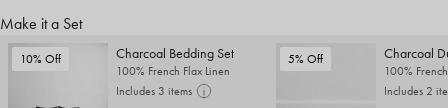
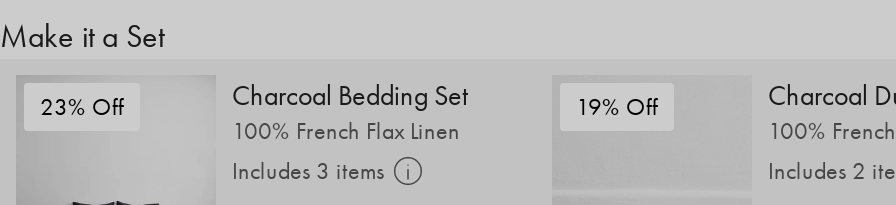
- 10% Off
+ 23% Off

- 5% Off
+ 19% Off
